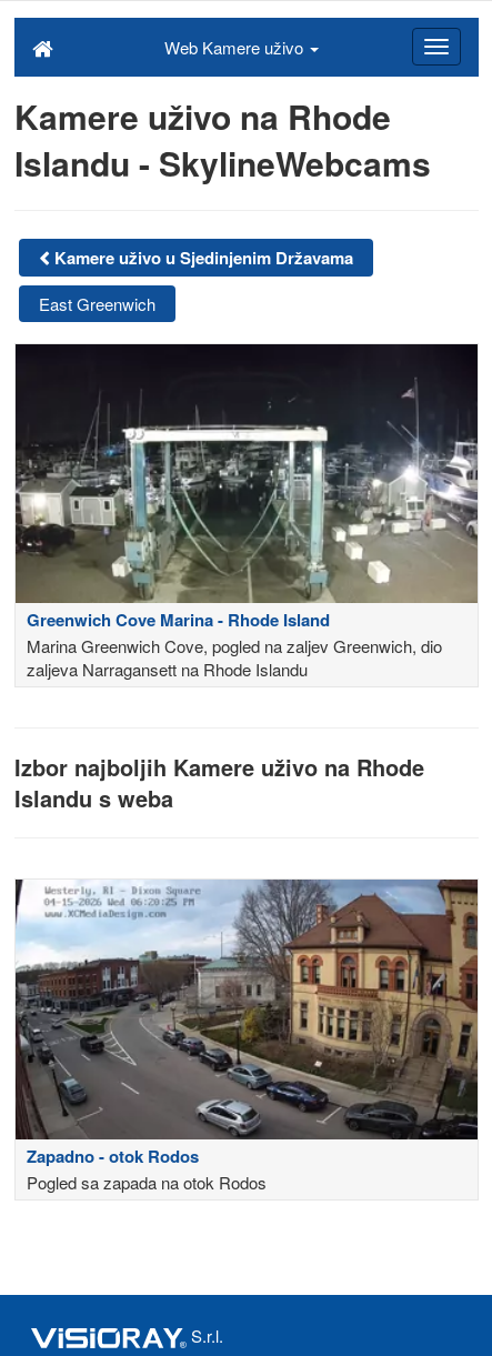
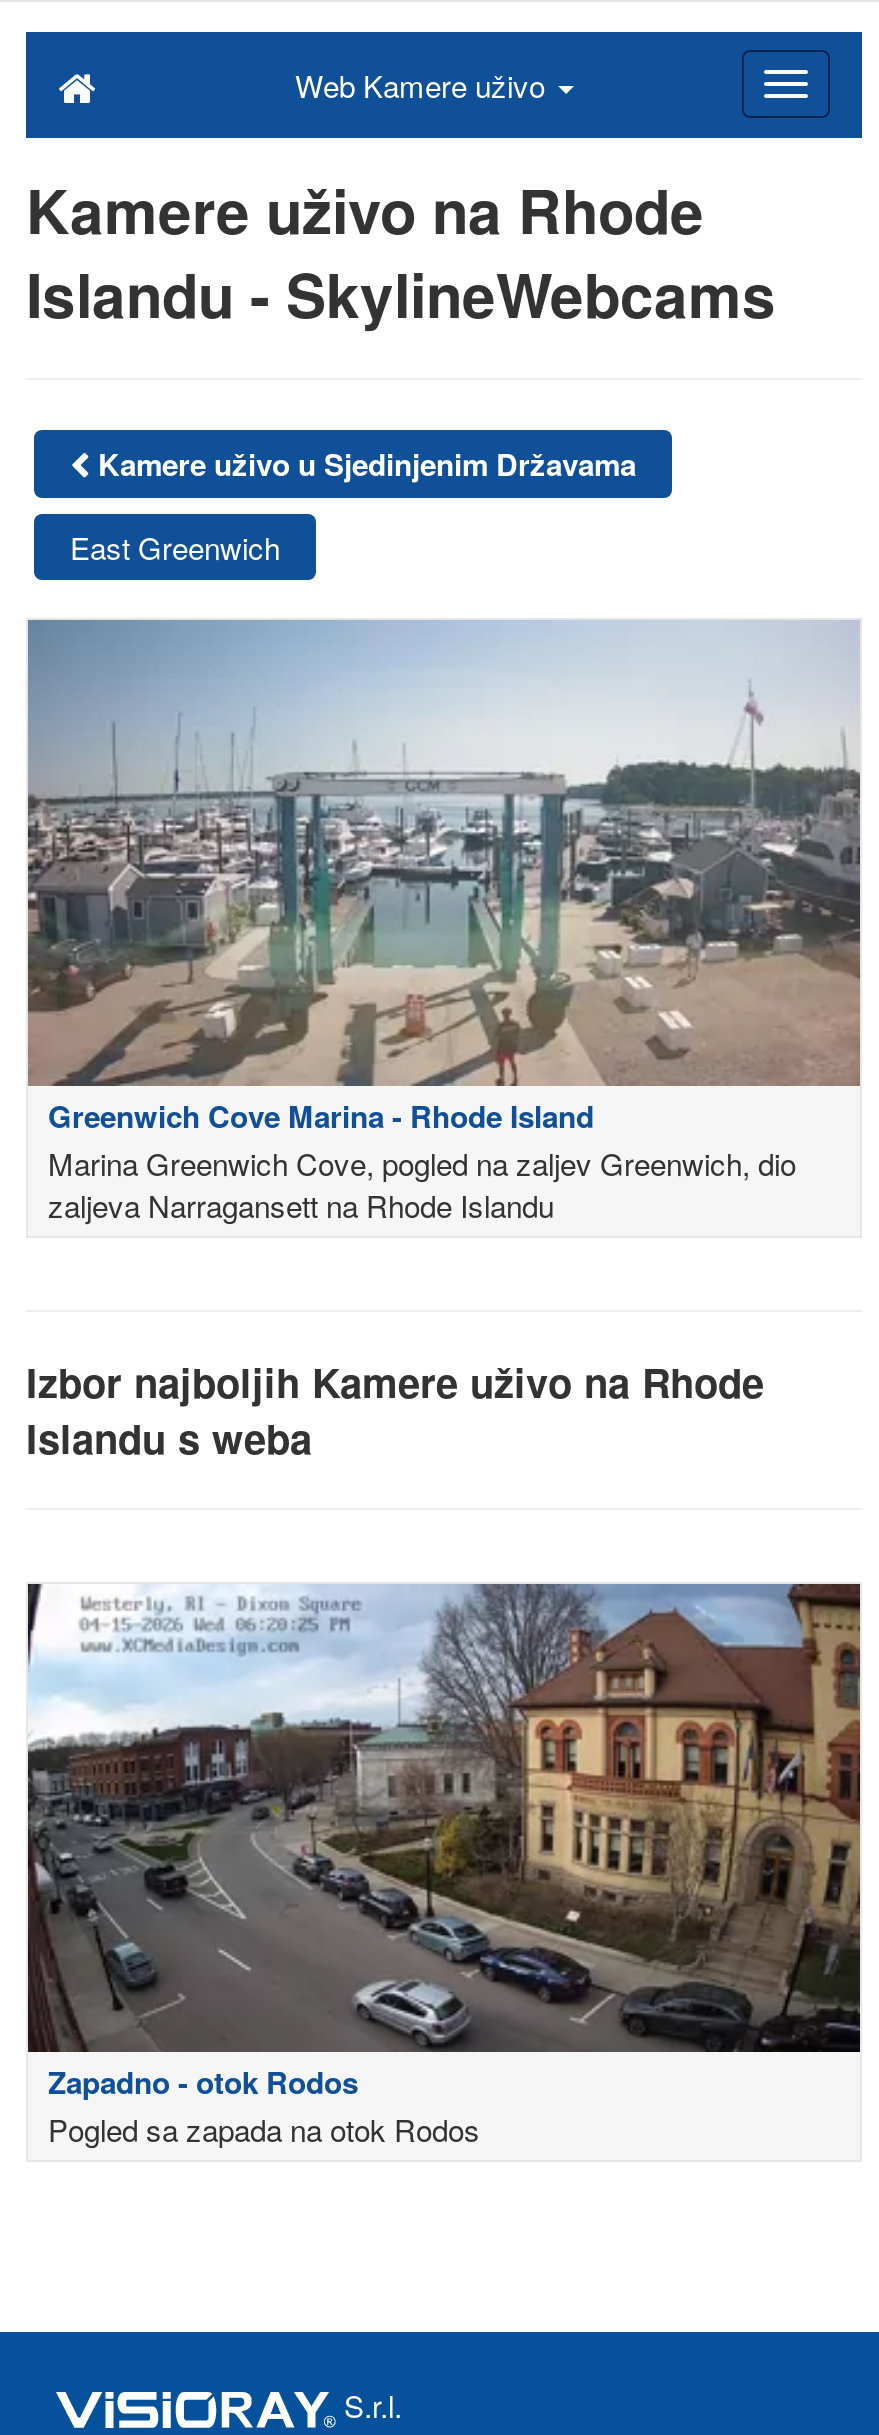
- [image]
+ [image]
